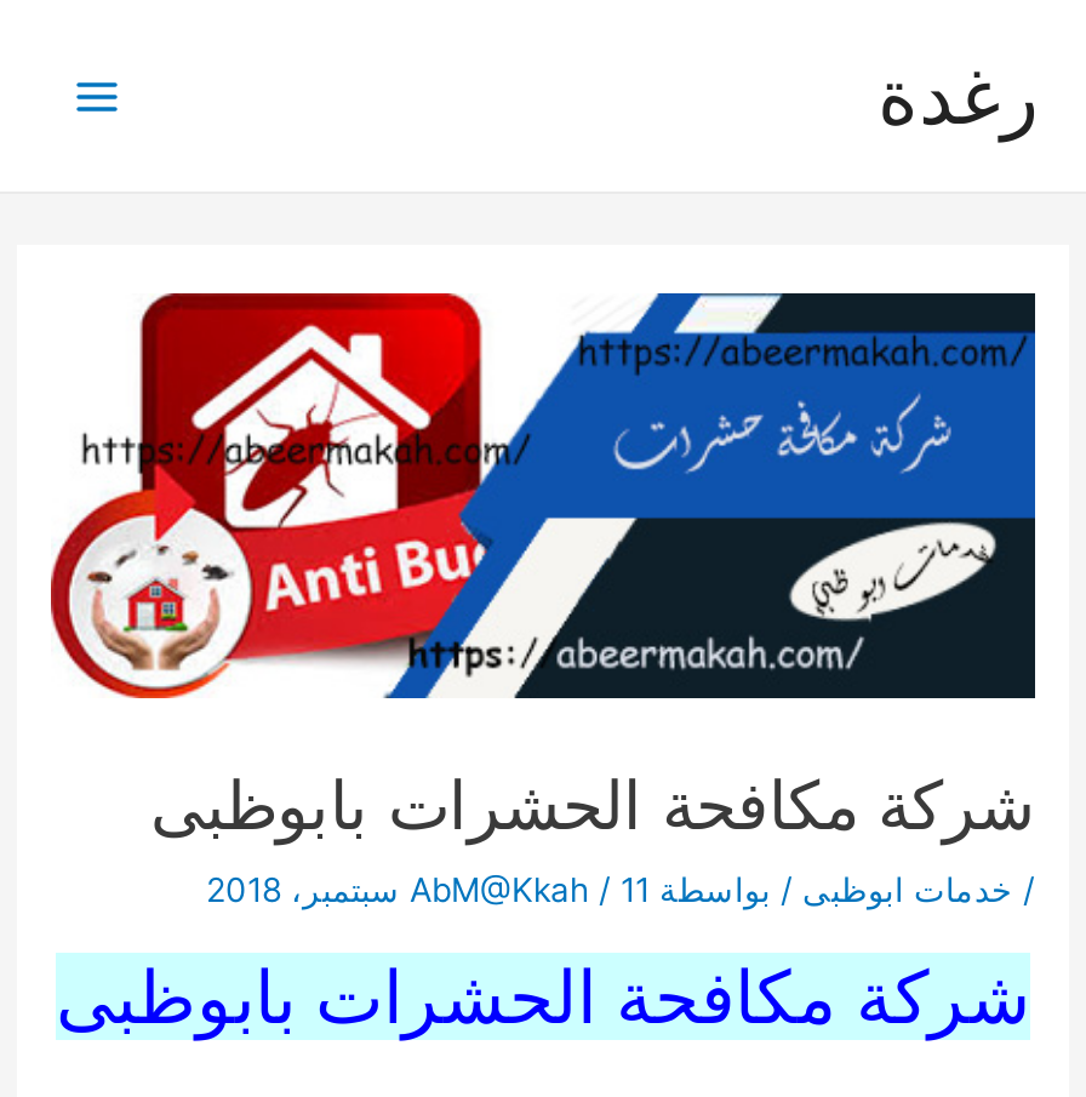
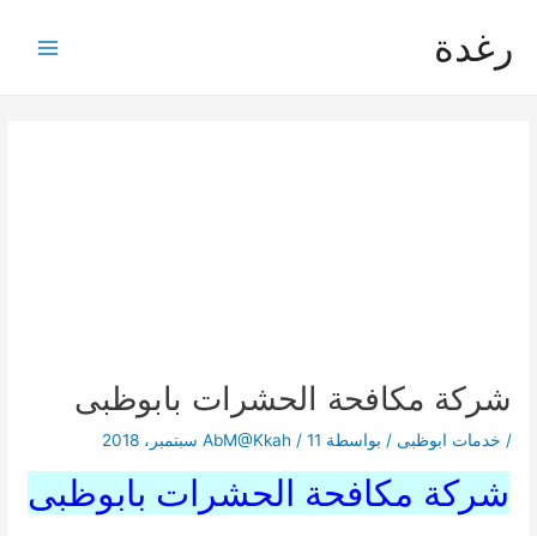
- [image]
